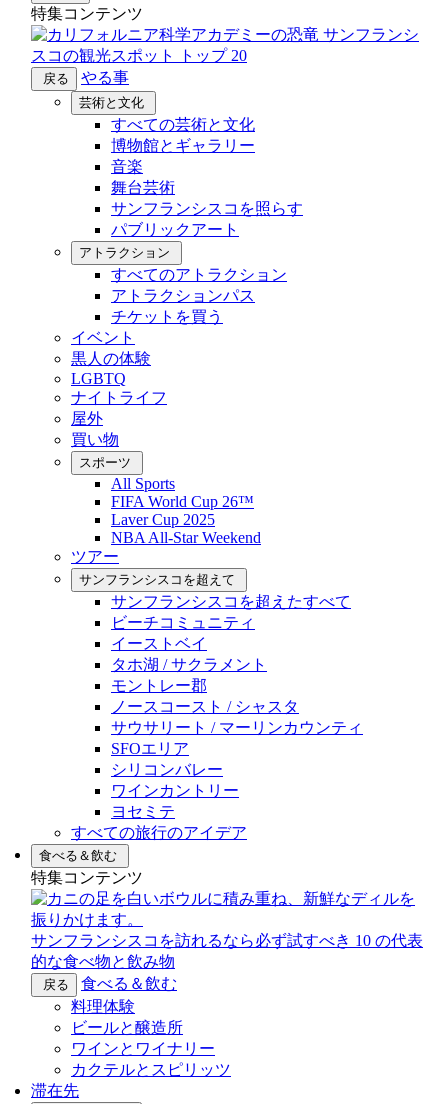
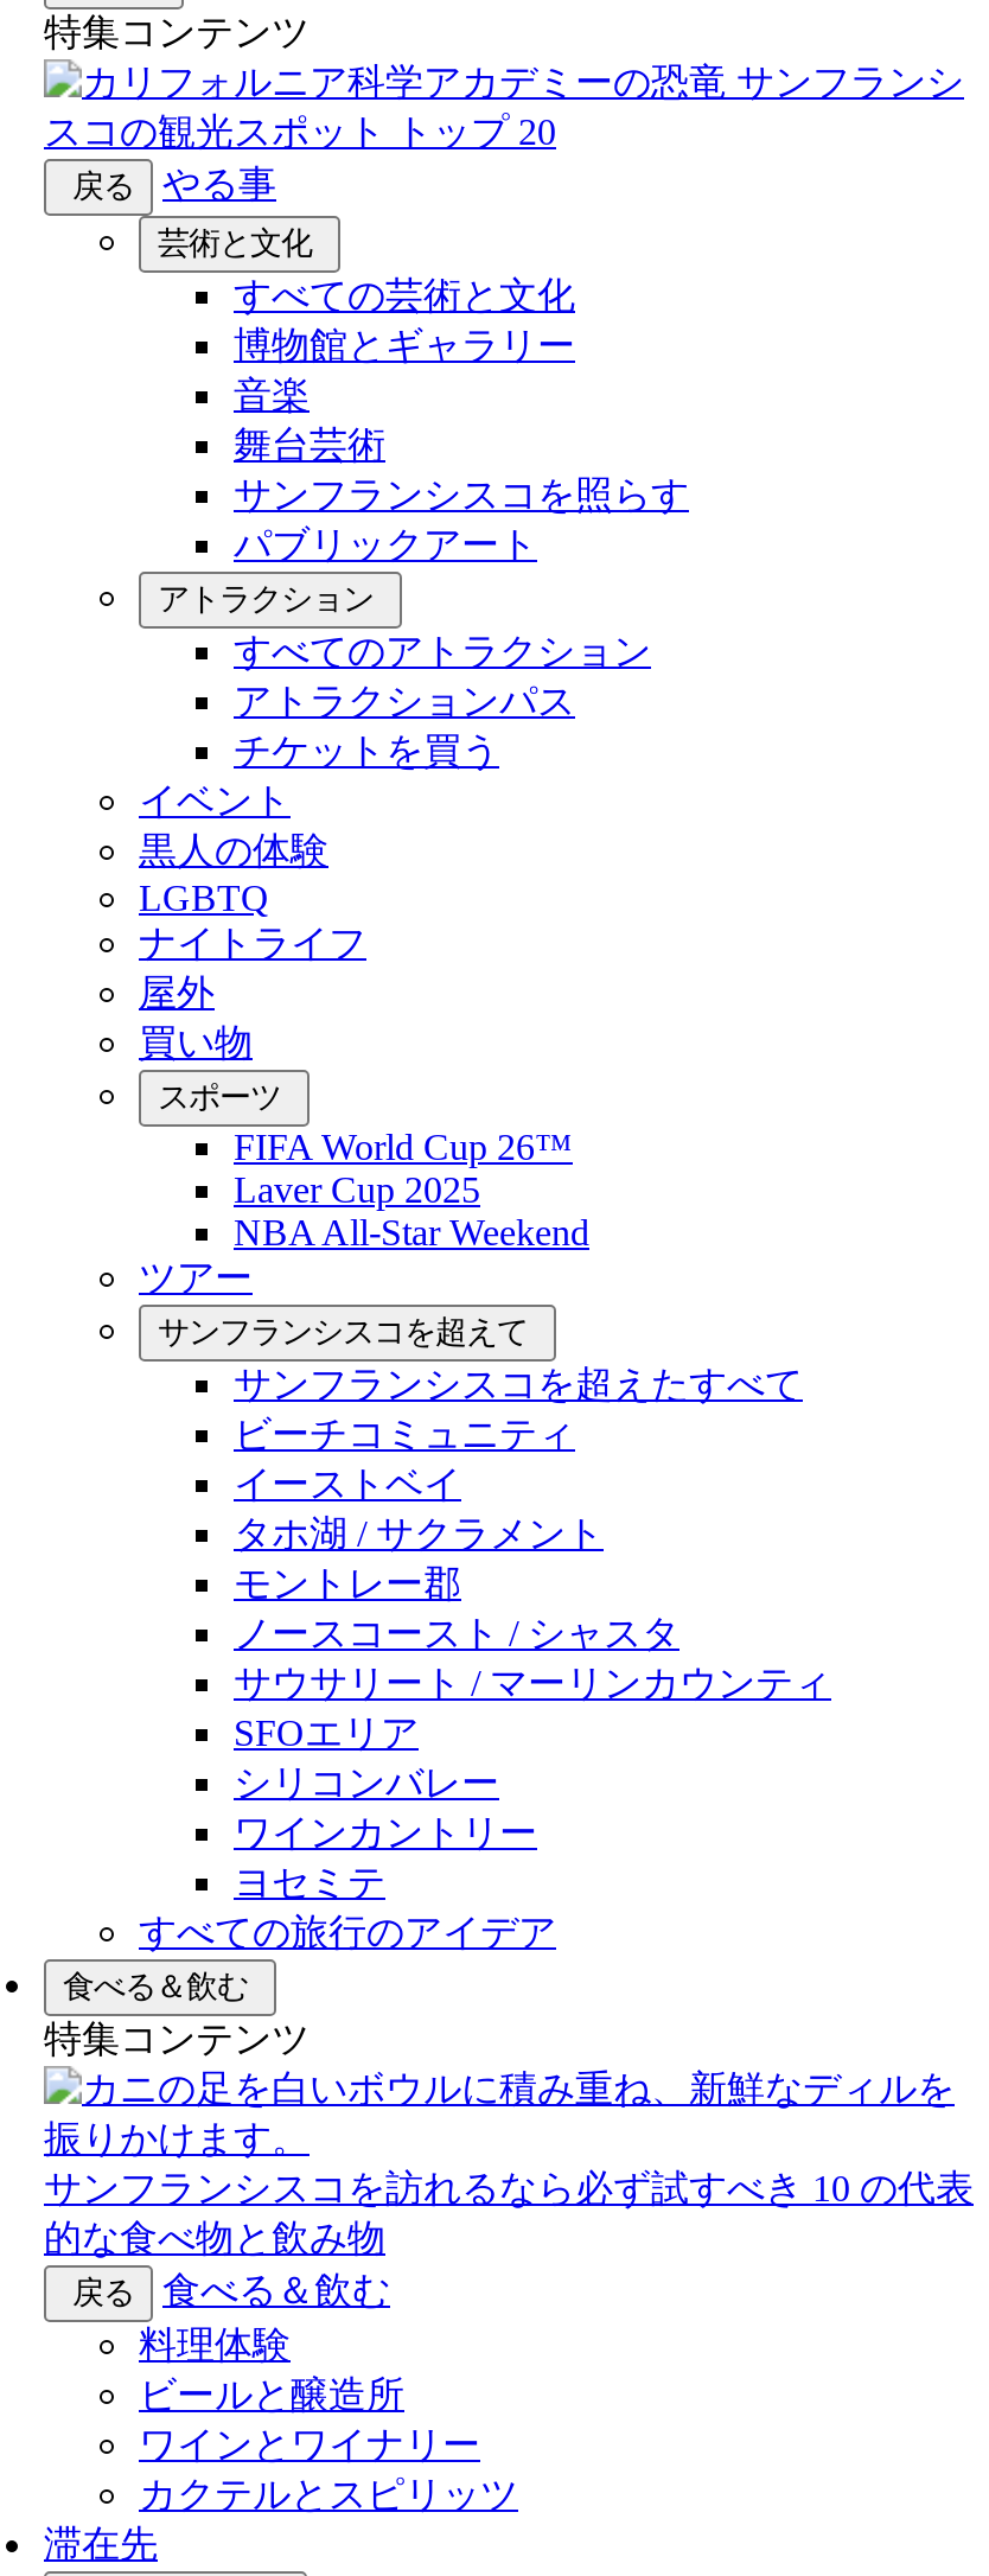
- All Sports
